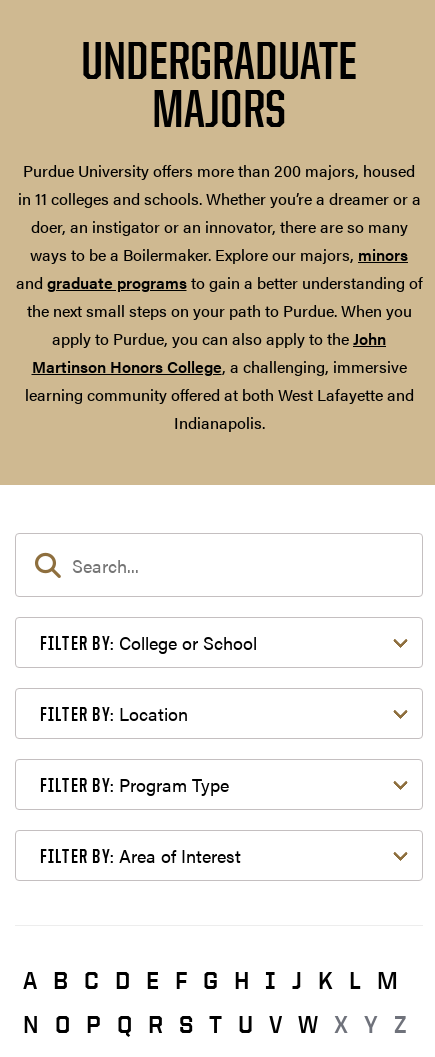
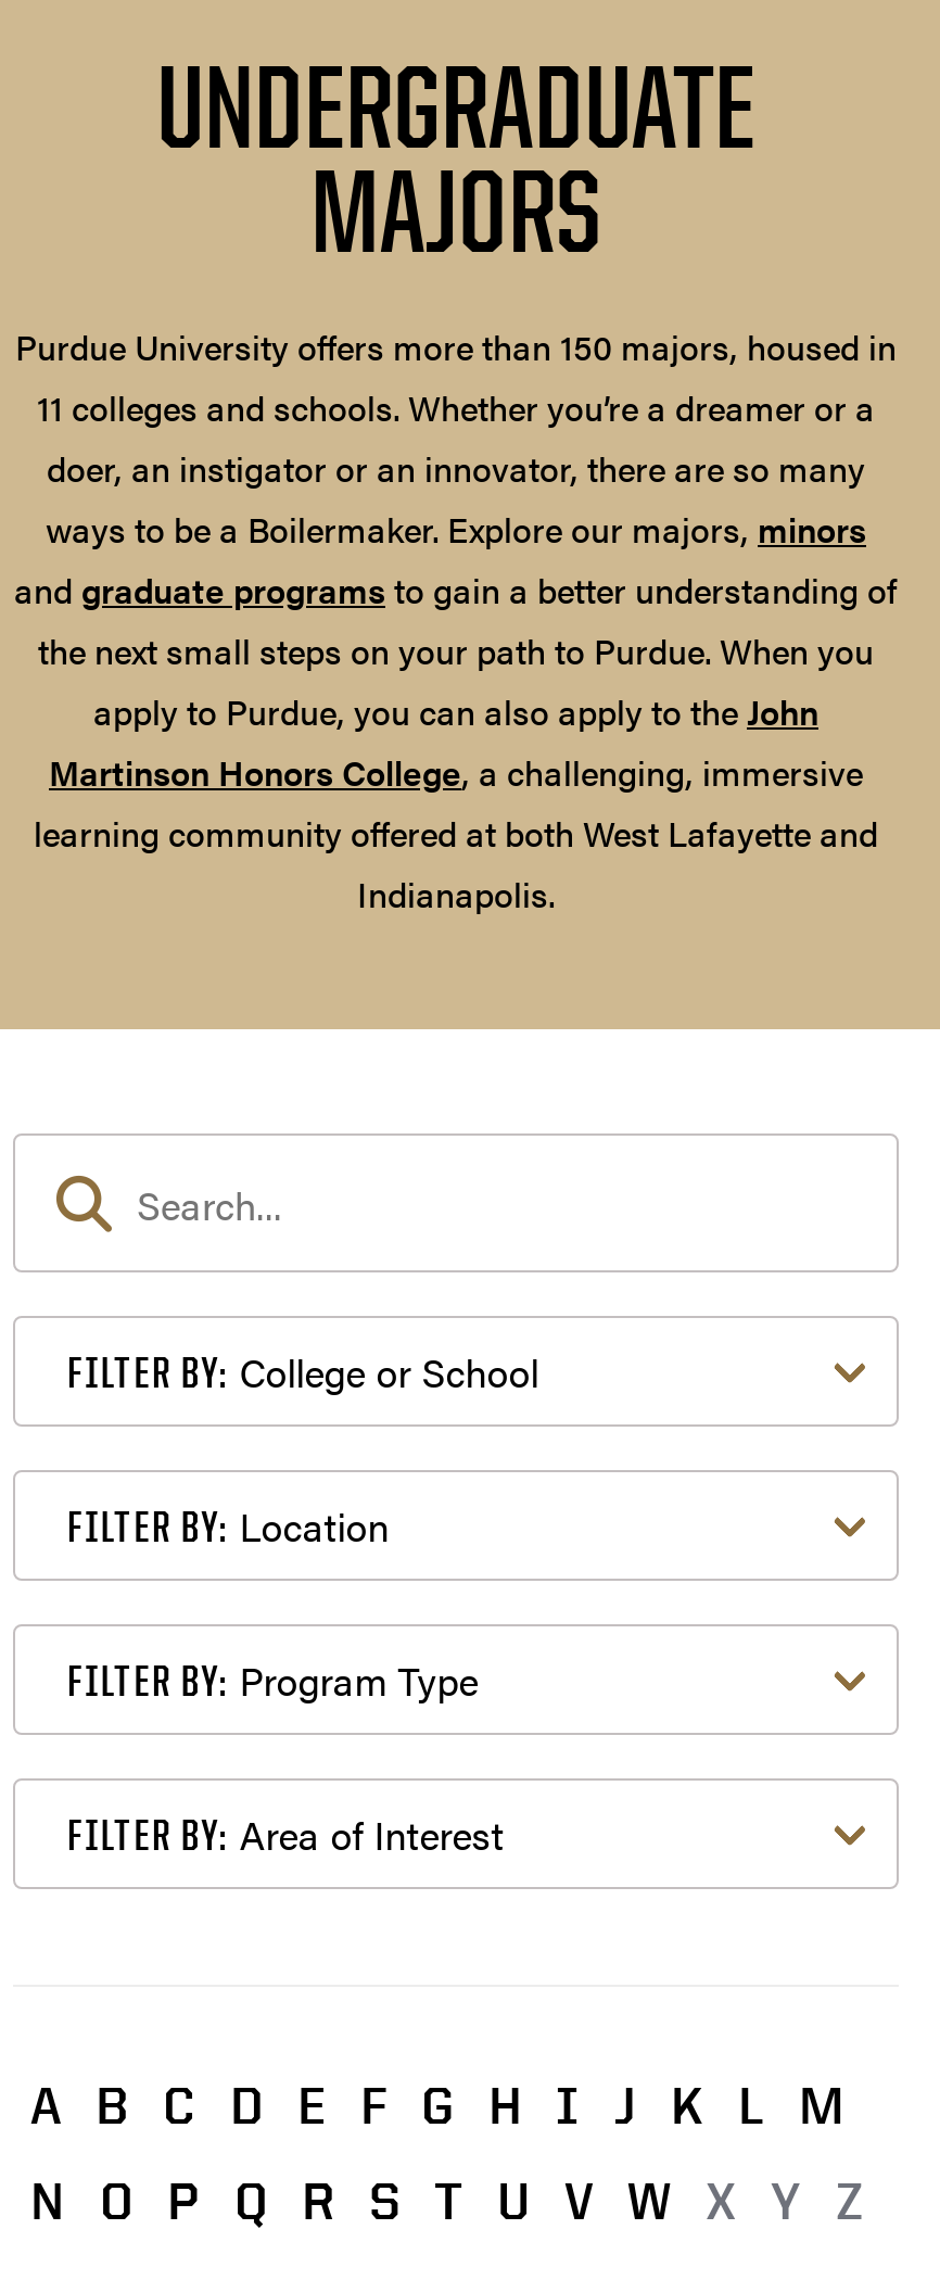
- Purdue University offers more than 200 majors, housed
- in 11 colleges and schools. Whether you’re a dreamer or a
+ Purdue University offers more than 150 majors, housed in
+ 11 colleges and schools. Whether you’re a dreamer or a
